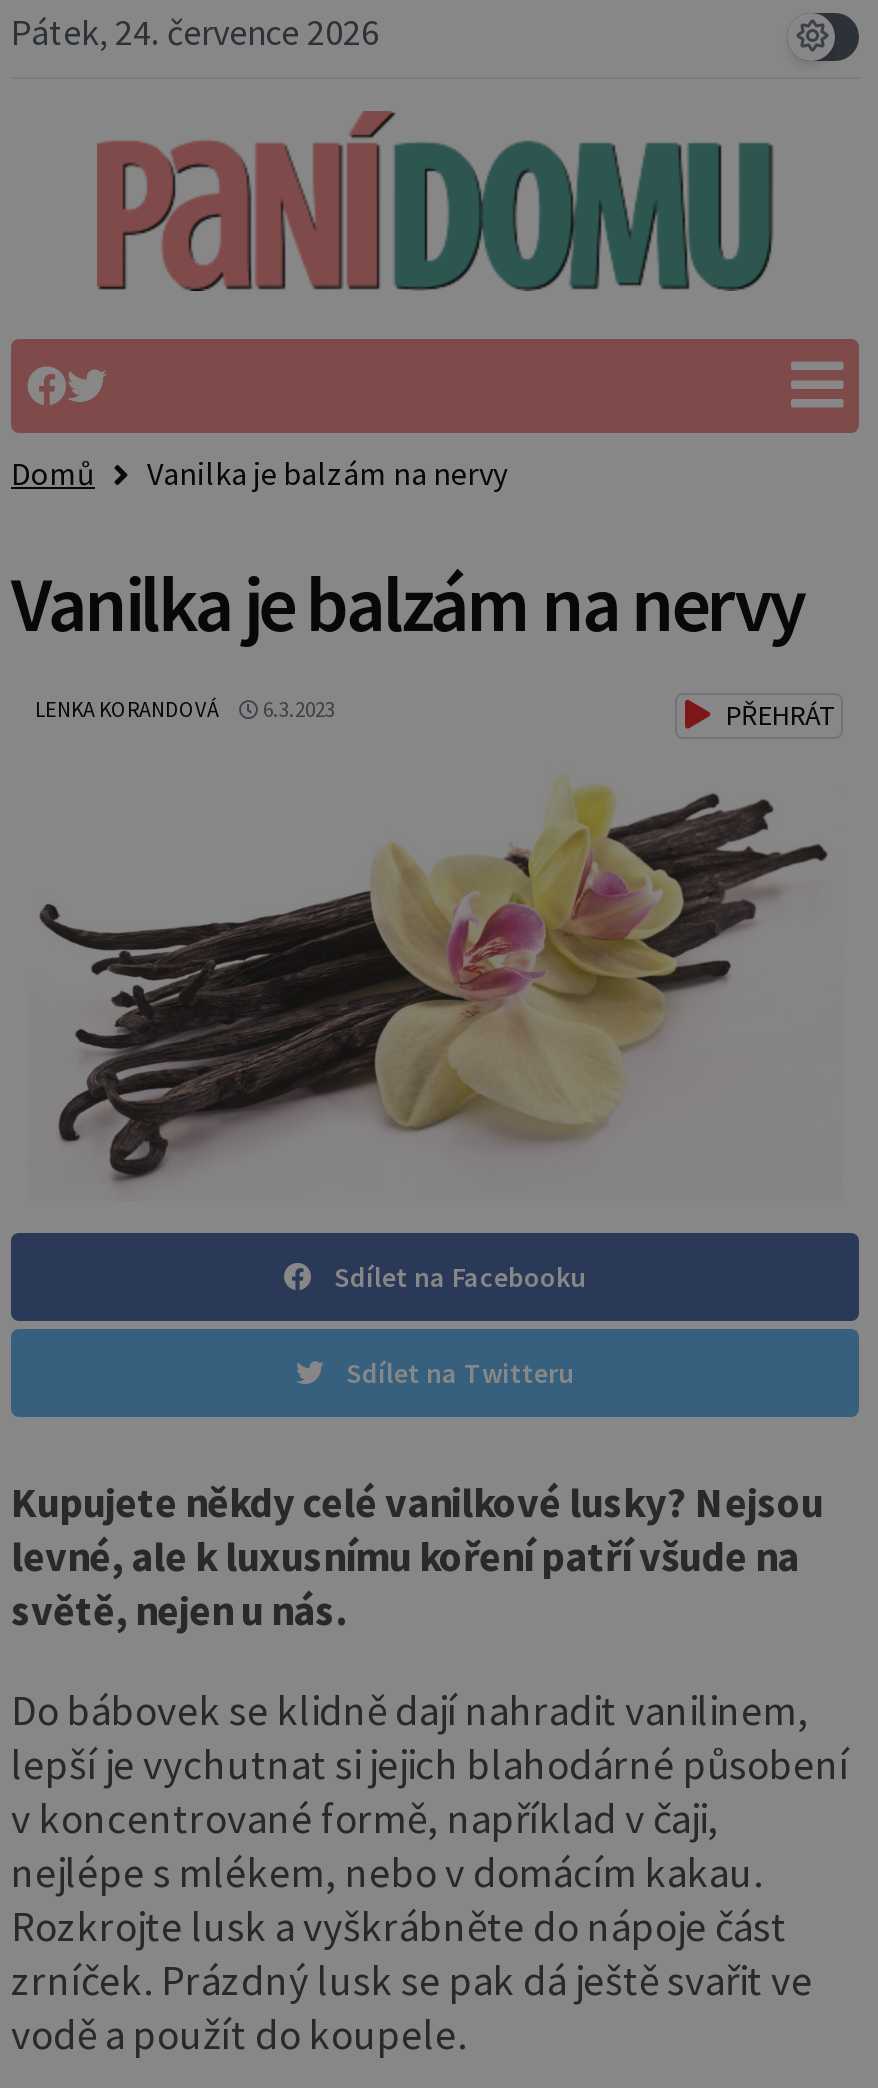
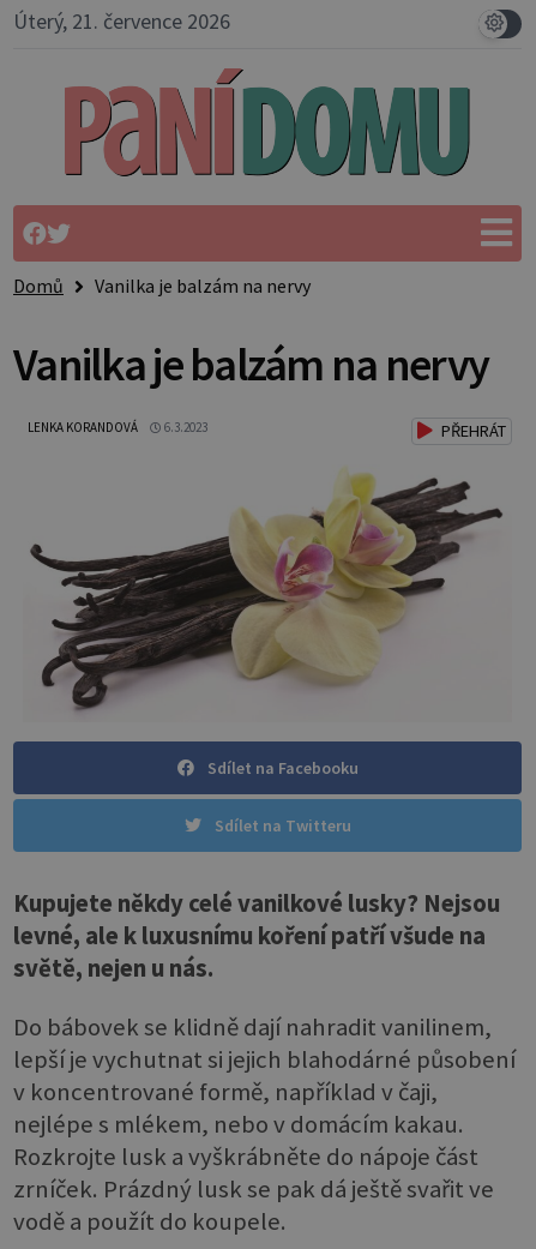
- Pátek, 24. července 2026
+ Úterý, 21. července 2026
